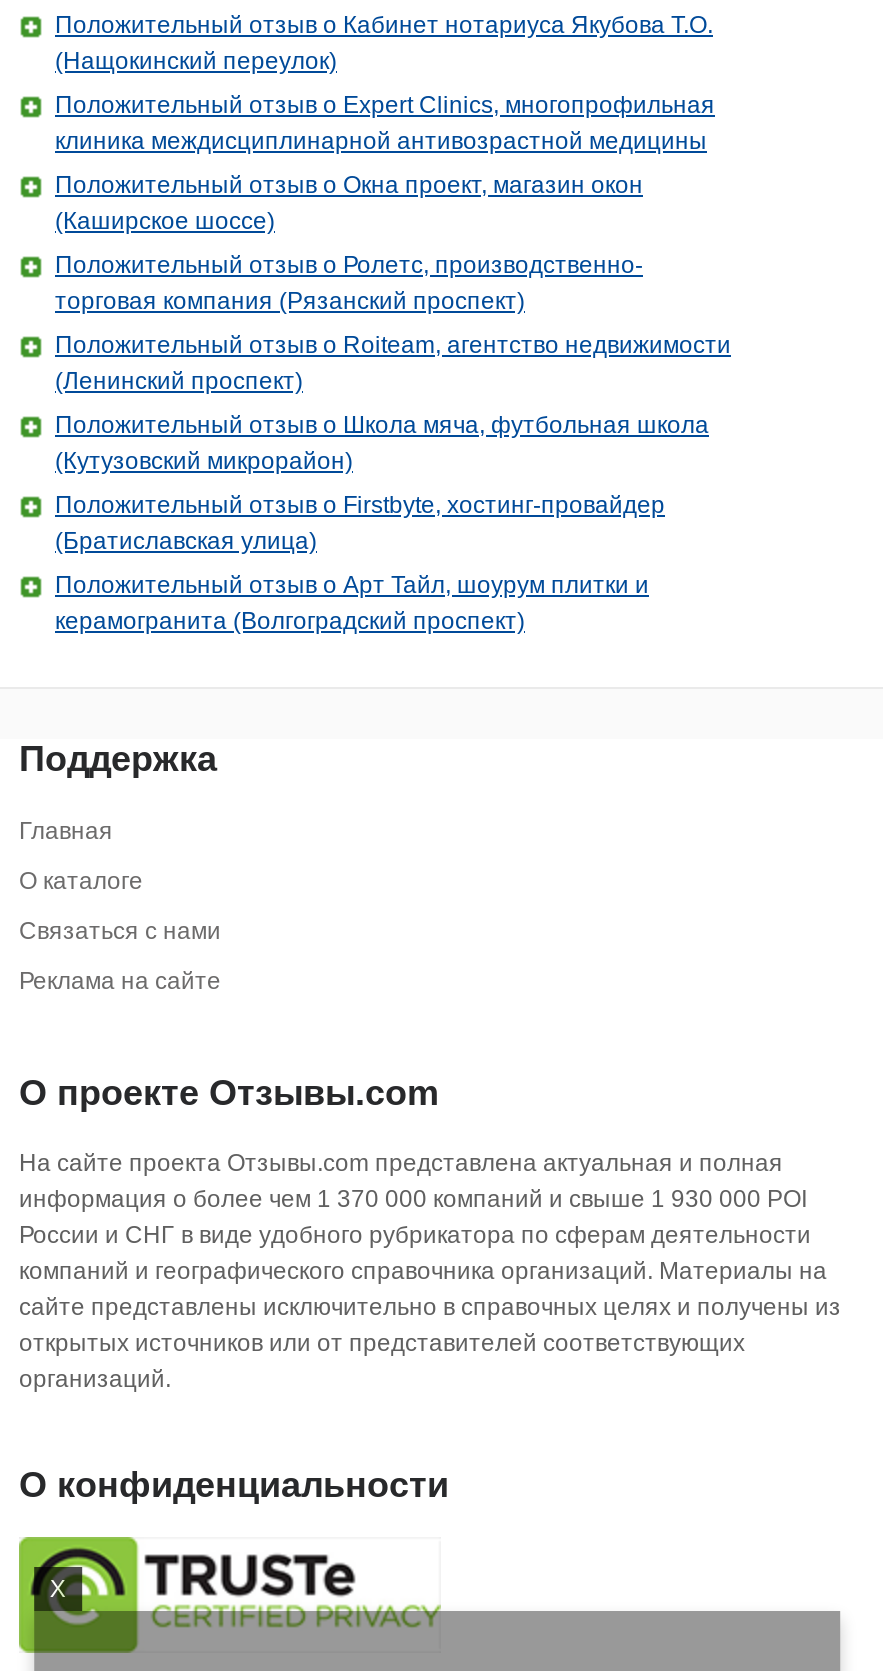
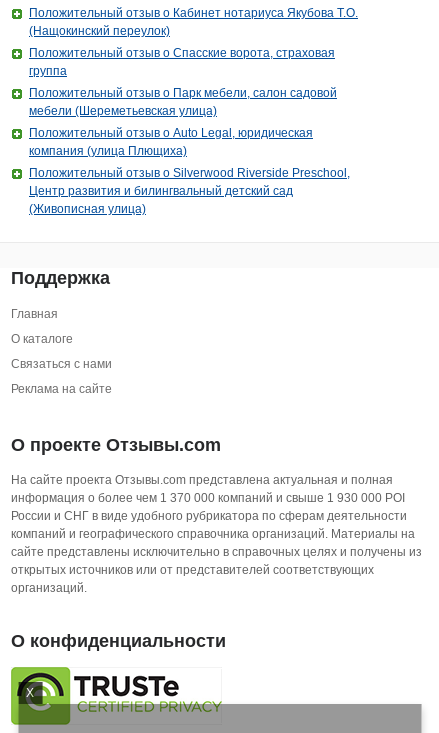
- Положительный отзыв о Expert Clinics, многопрофильная
- клиника междисциплинарной антивозрастной медицины
- Положительный отзыв о Окна проект, магазин окон
- (Каширское шоссе)
- Положительный отзыв о Ролетс, производственно-
- торговая компания (Рязанский проспект)
- Положительный отзыв о Roiteam, агентство недвижимости
- (Ленинский проспект)
- Положительный отзыв о Школа мяча, футбольная школа
- (Кутузовский микрорайон)
- Положительный отзыв о Firstbyte, хостинг-провайдер
- (Братиславская улица)
- Положительный отзыв о Арт Тайл, шоурум плитки и
- керамогранита (Волгоградский проспект)
+ Положительный отзыв о Спасские ворота, страховая
+ группа
+ Положительный отзыв о Парк мебели, салон садовой
+ мебели (Шереметьевская улица)
+ Положительный отзыв о Auto Legal, юридическая
+ компания (улица Плющиха)
+ Положительный отзыв о Silverwood Riverside Preschool,
+ Центр развития и билингвальный детский сад
+ (Живописная улица)
